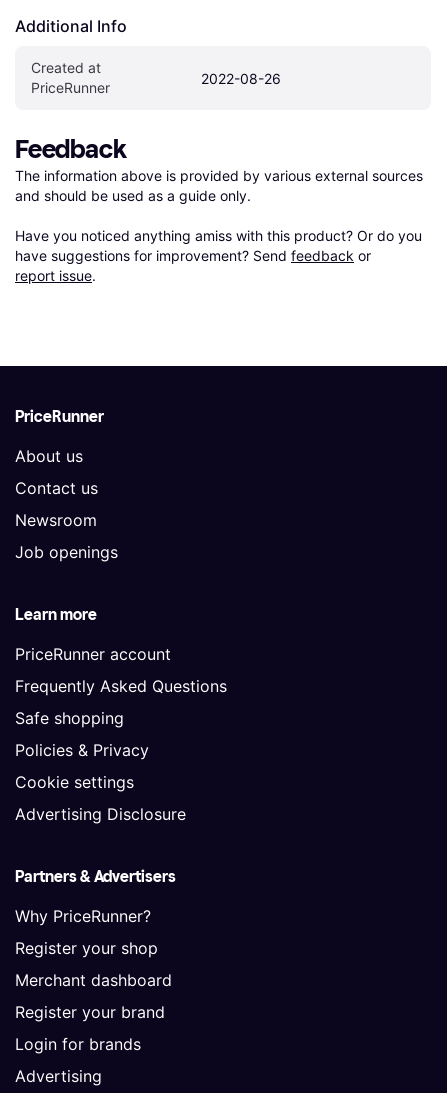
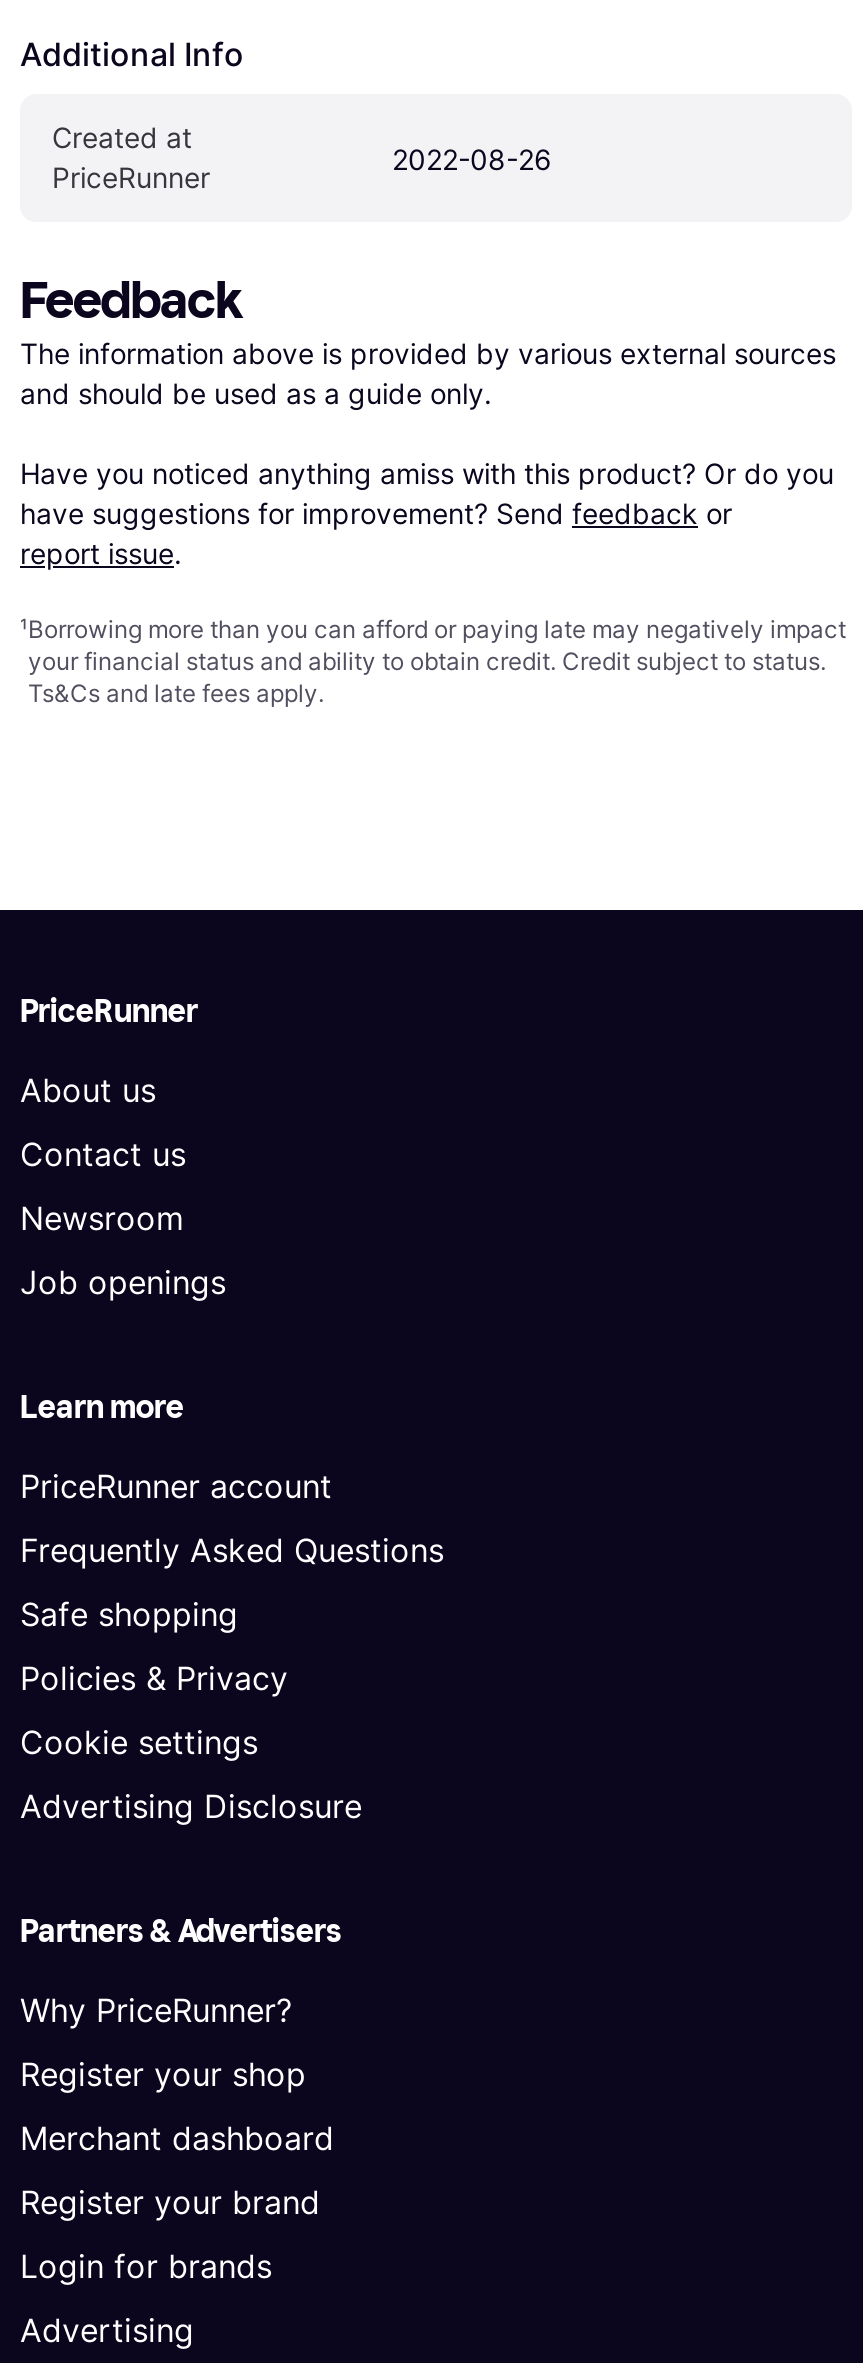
+ ¹Borrowing more than you can afford or paying late may negatively impact
+ your financial status and ability to obtain credit. Credit subject to status.
+ Ts&Cs and late fees apply.
